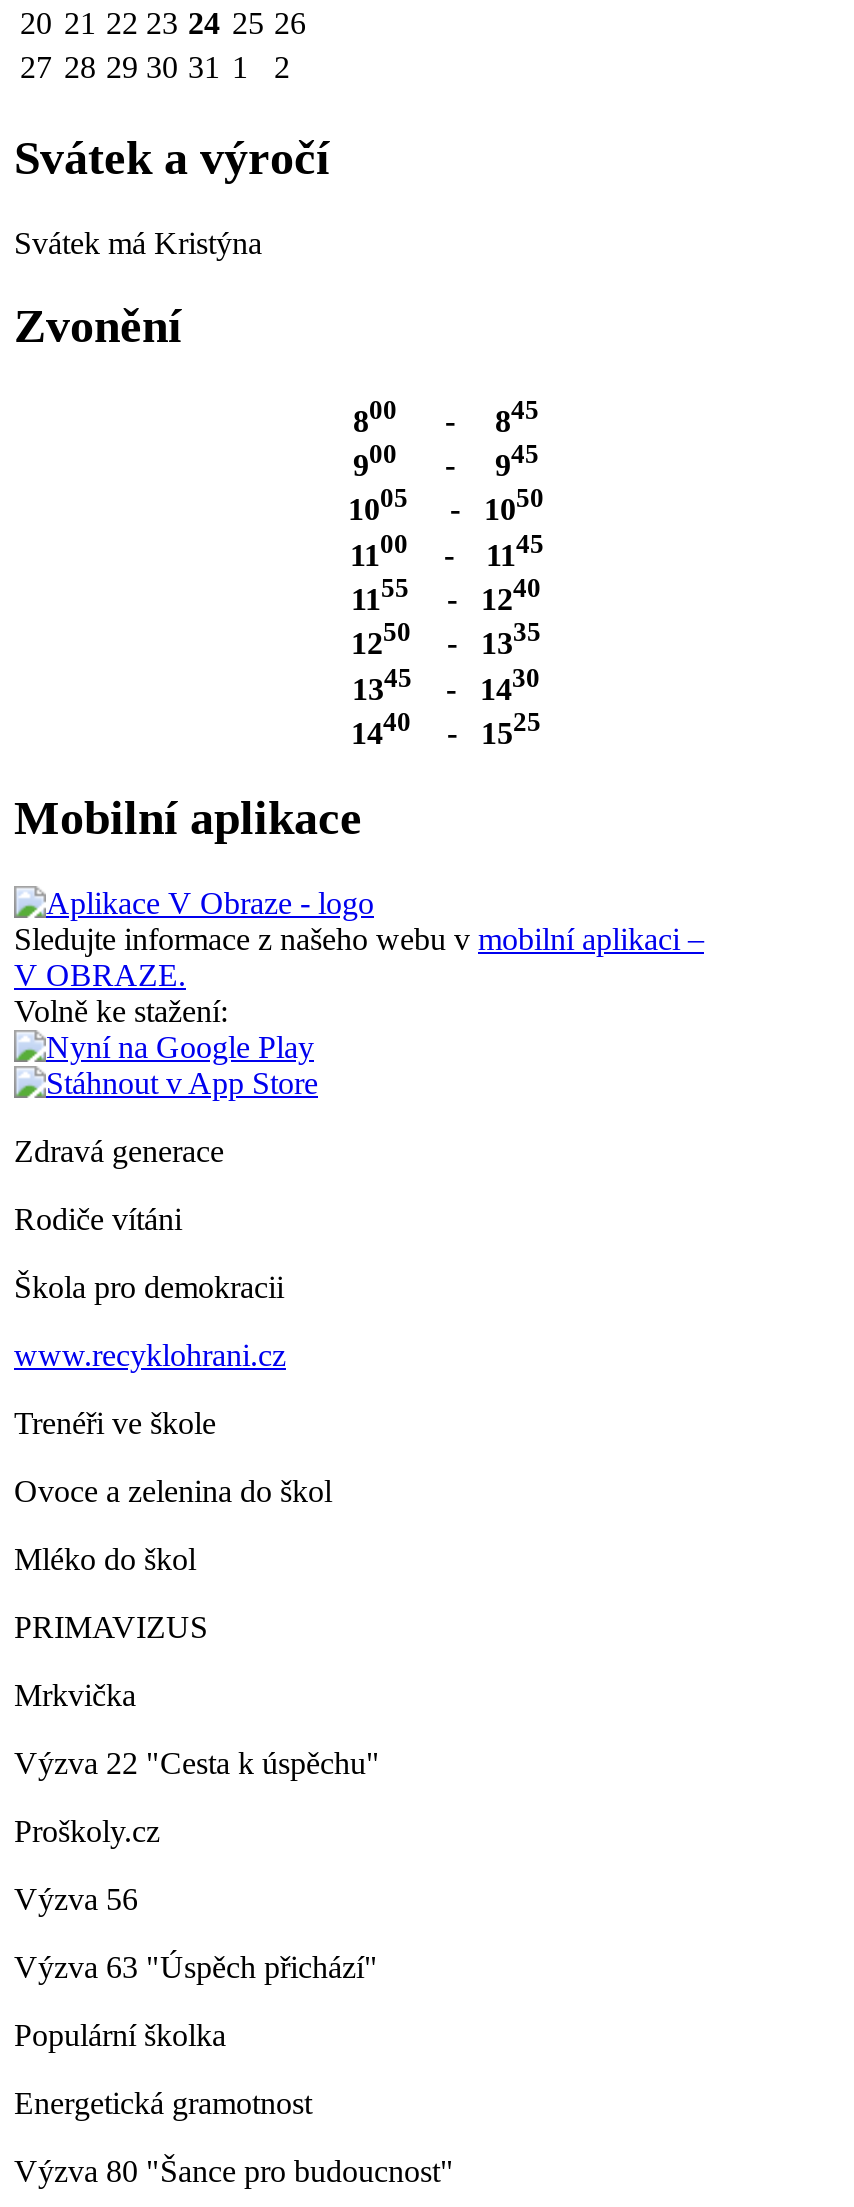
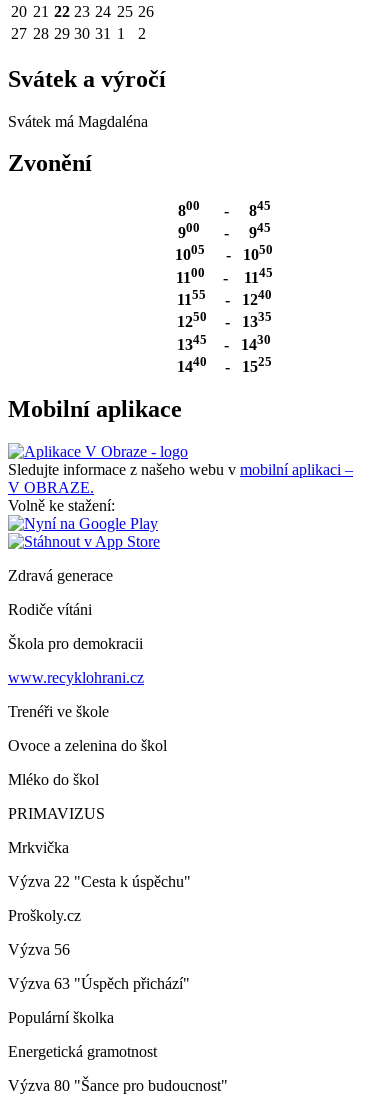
- Svátek má Kristýna
+ Svátek má Magdaléna
